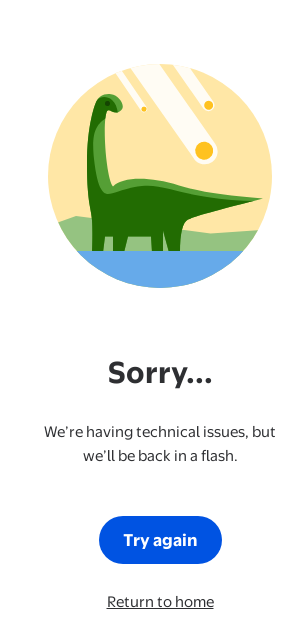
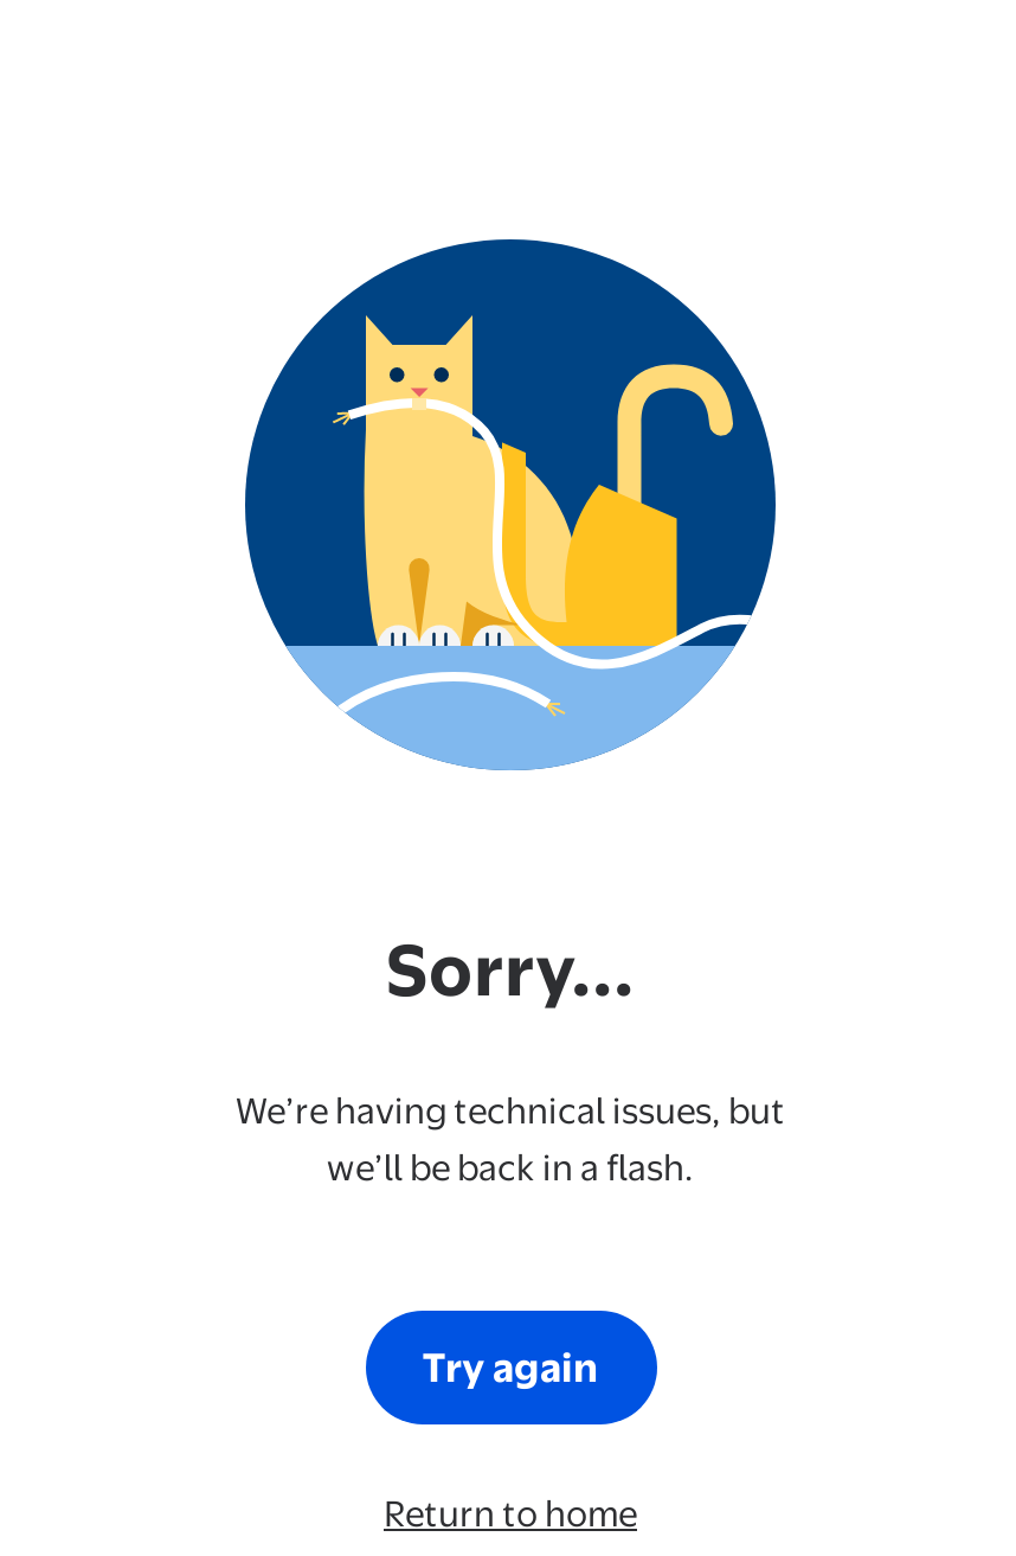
- [image]
+ [image]
